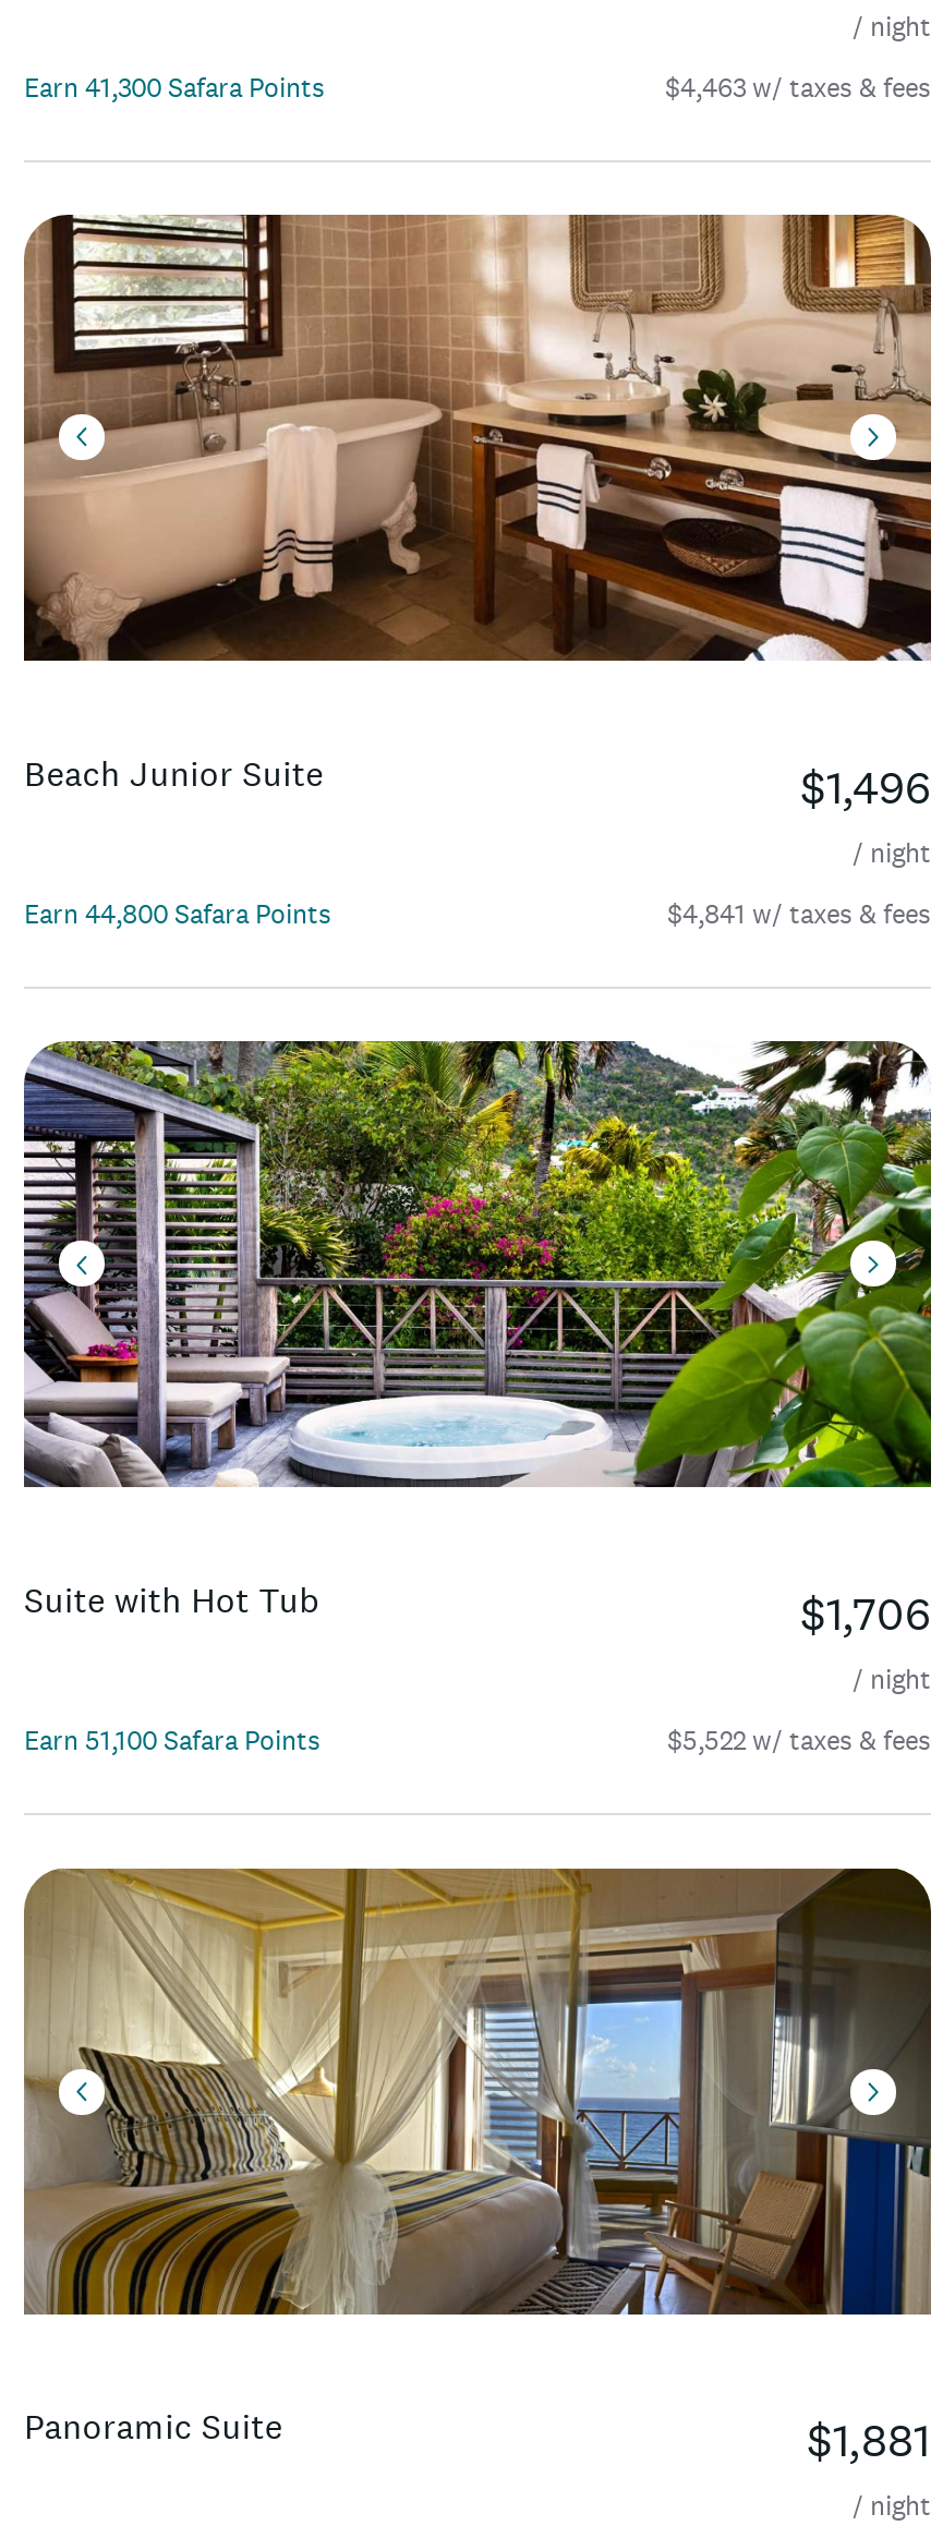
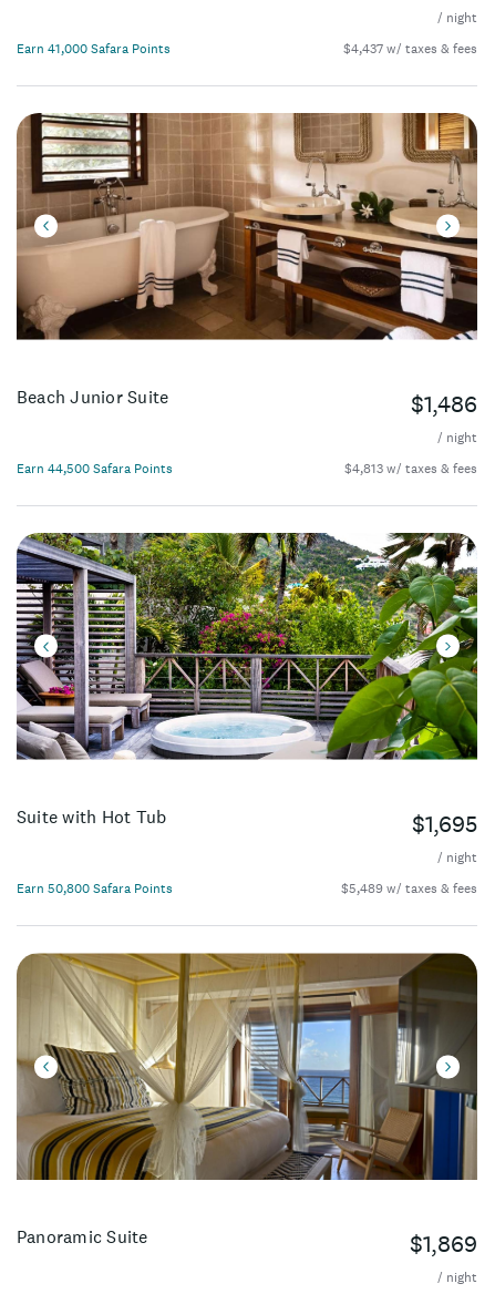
- Earn 41,300 Safara Points
+ Earn 41,000 Safara Points

- $4,463 w/ taxes & fees
+ $4,437 w/ taxes & fees

- $1,496
+ $1,486

- Earn 44,800 Safara Points
+ Earn 44,500 Safara Points

- $4,841 w/ taxes & fees
+ $4,813 w/ taxes & fees

- $1,706
+ $1,695

- Earn 51,100 Safara Points
+ Earn 50,800 Safara Points

- $5,522 w/ taxes & fees
+ $5,489 w/ taxes & fees

- $1,881
+ $1,869
